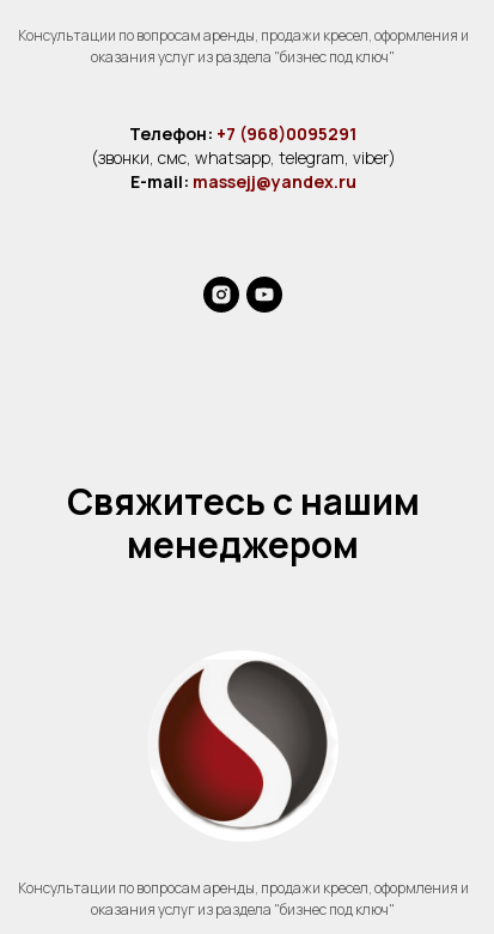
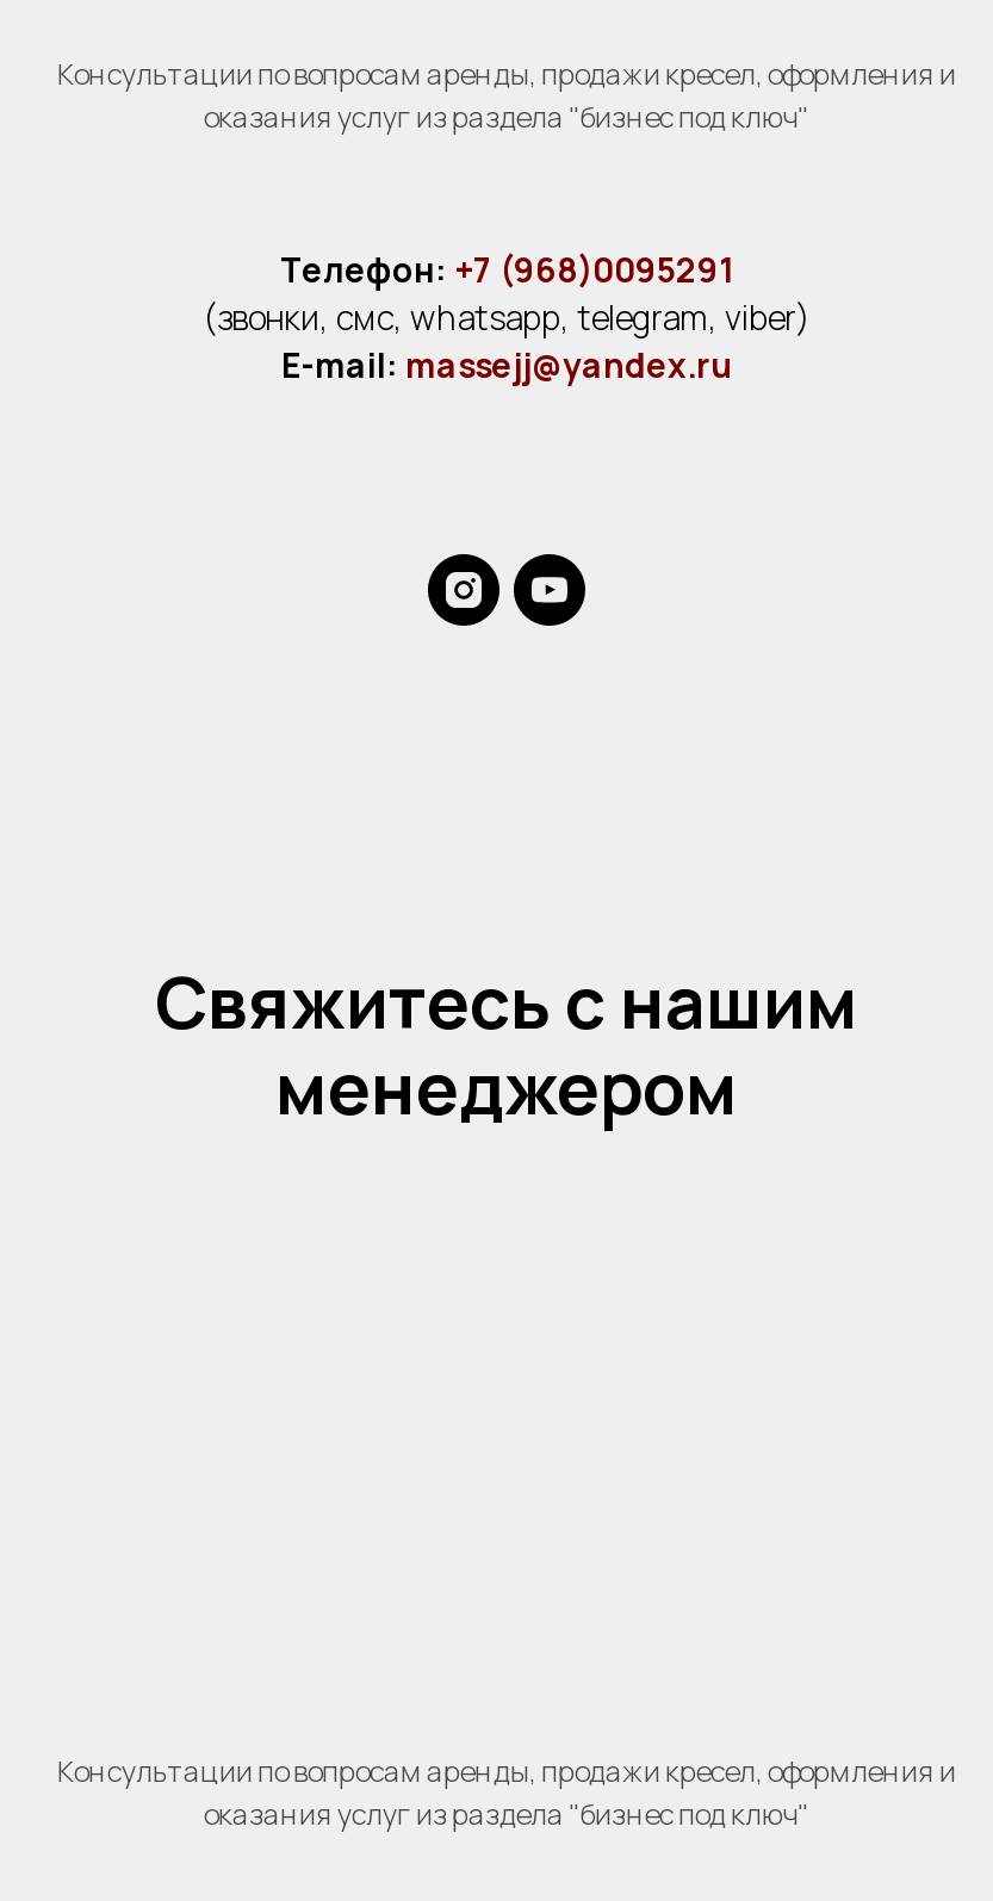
- [image]
